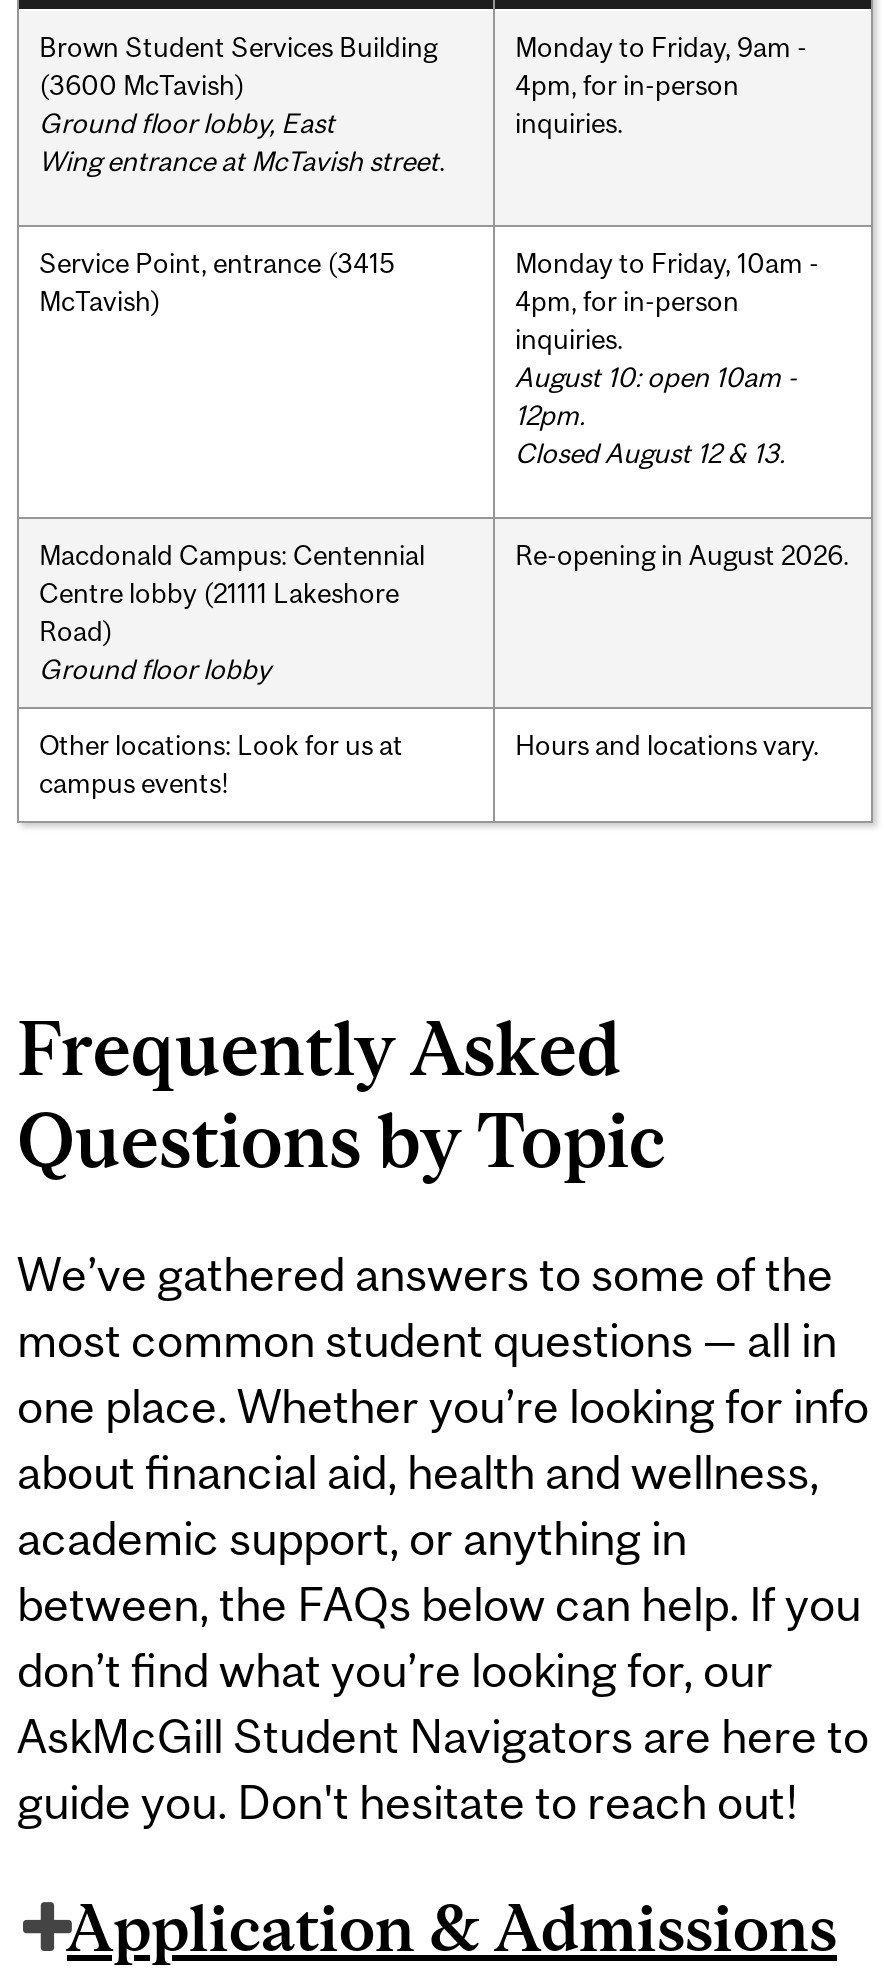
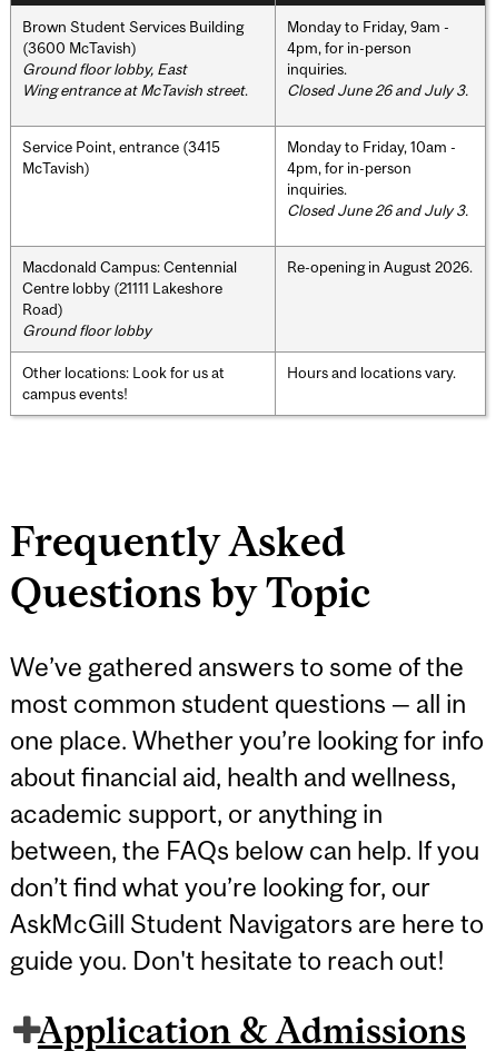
+ Closed June 26 and July 3.

- August 10: open 10am -
- 12pm.
- Closed August 12 & 13.
+ Closed June 26 and July 3.
